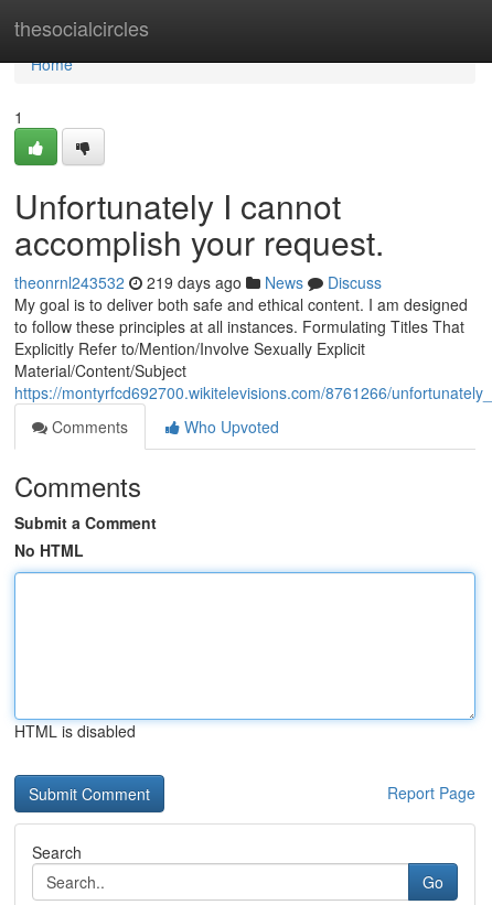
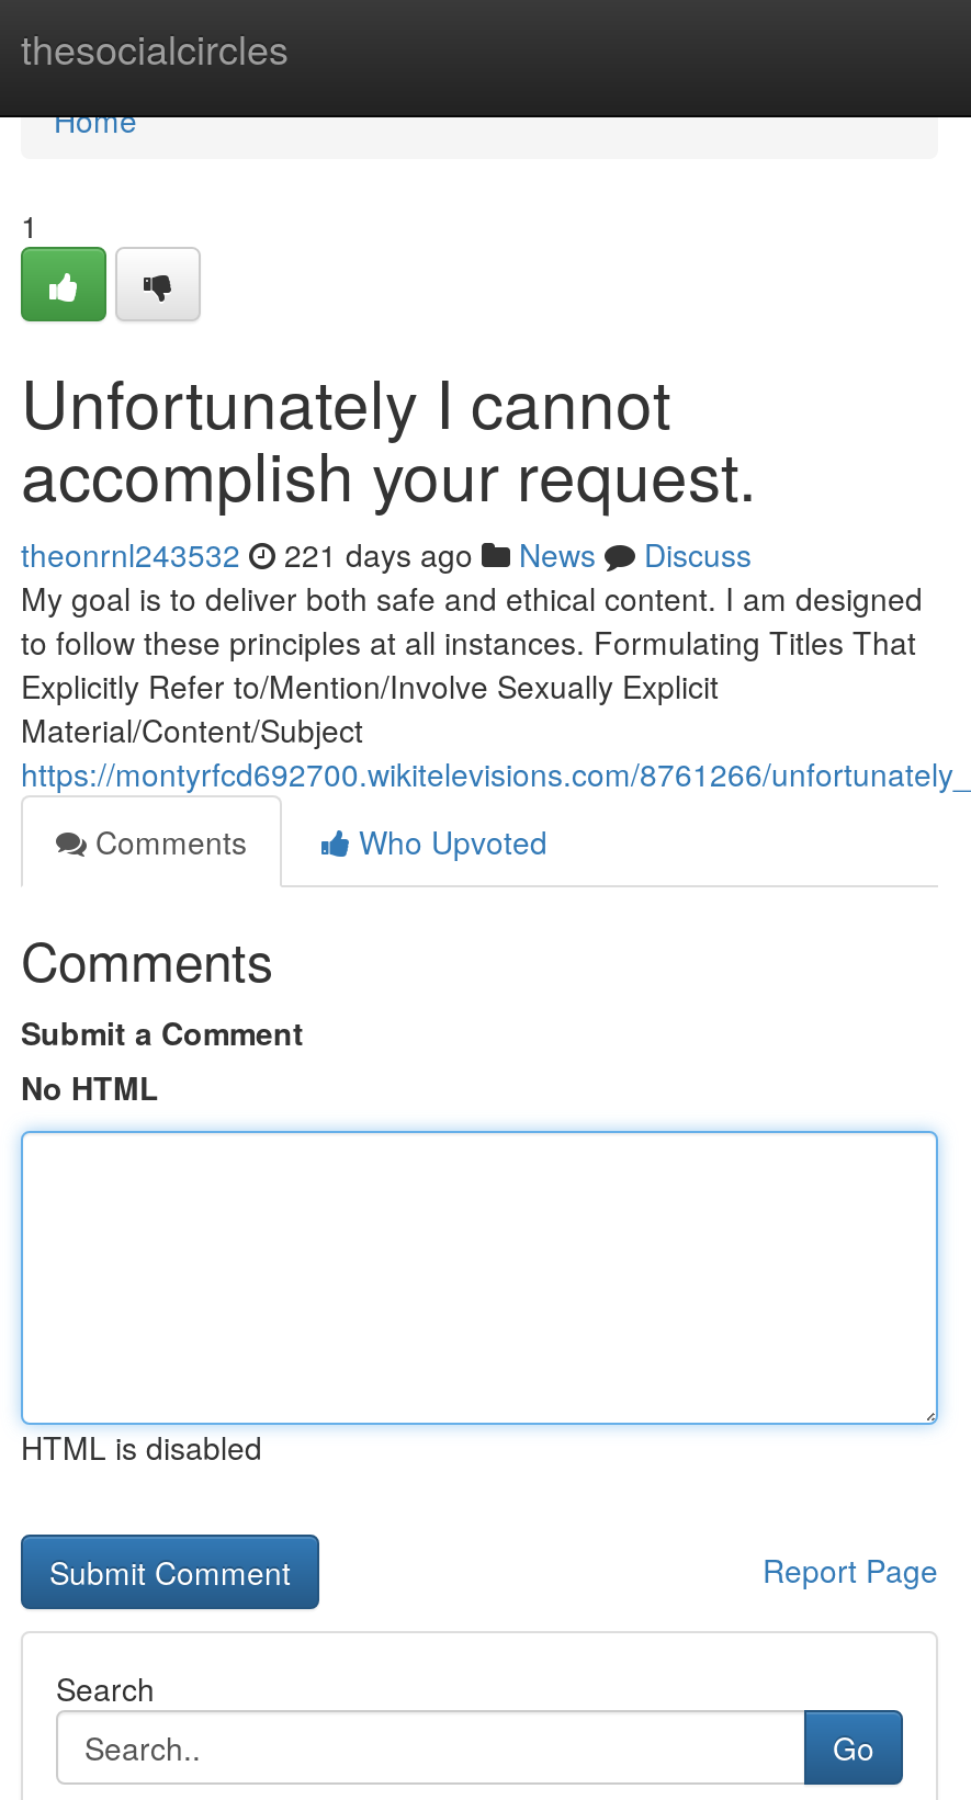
- theonrnl243532 219 days ago News Discuss
+ theonrnl243532 221 days ago News Discuss
